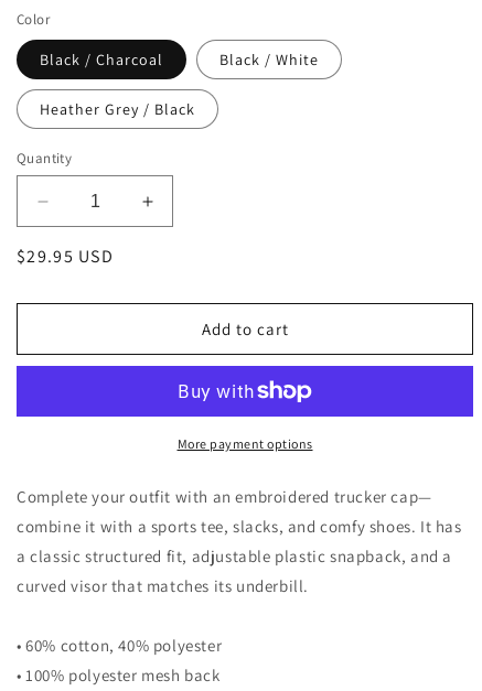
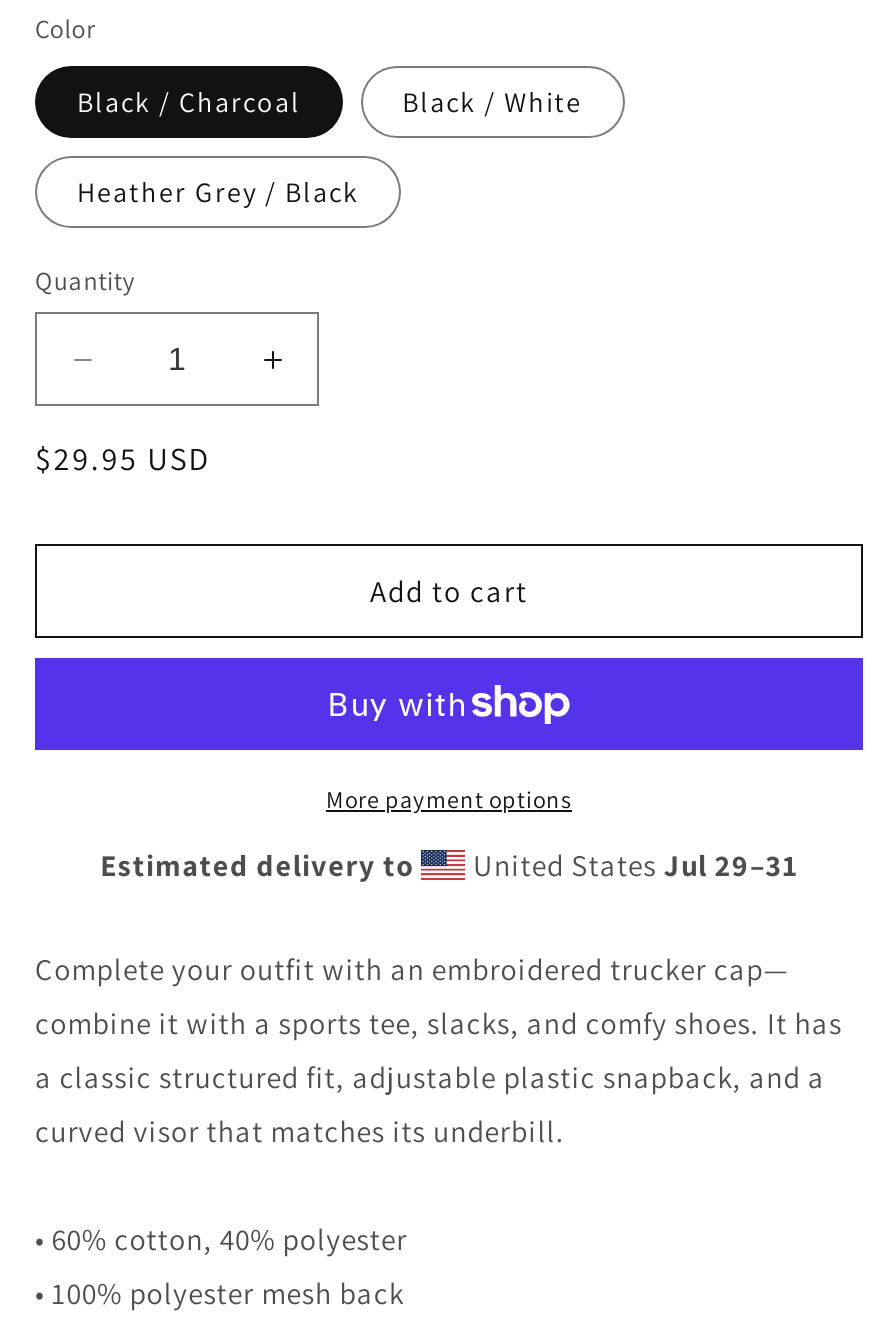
+ Estimated delivery to
+ United States Jul 29–31
